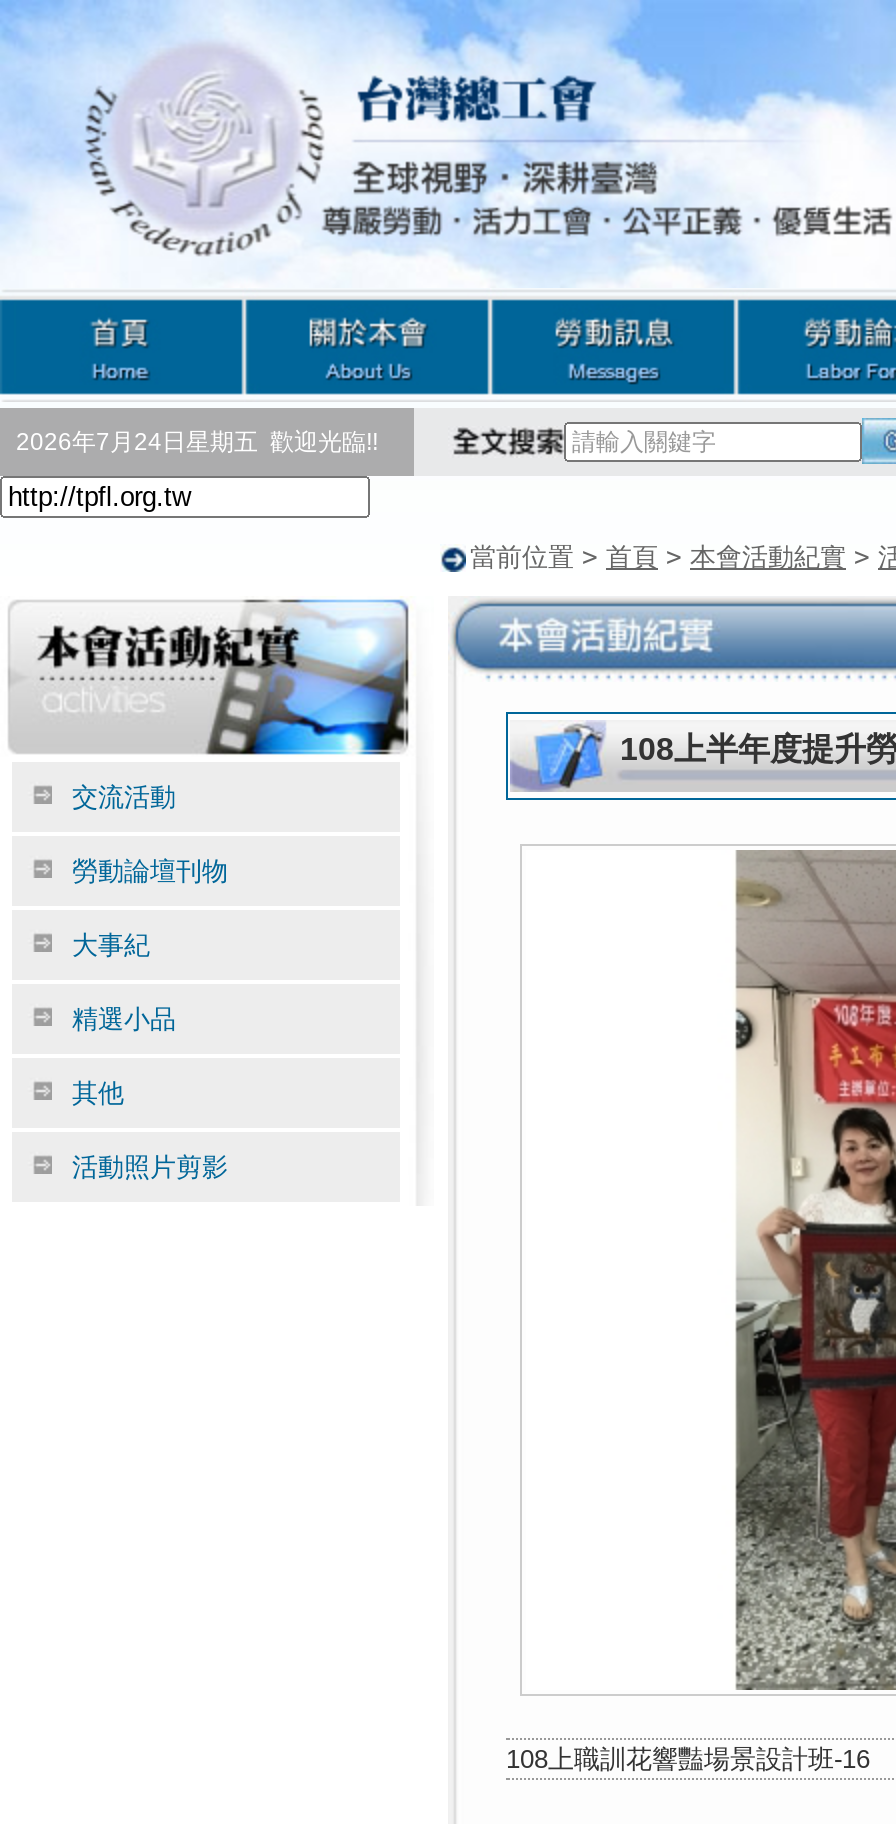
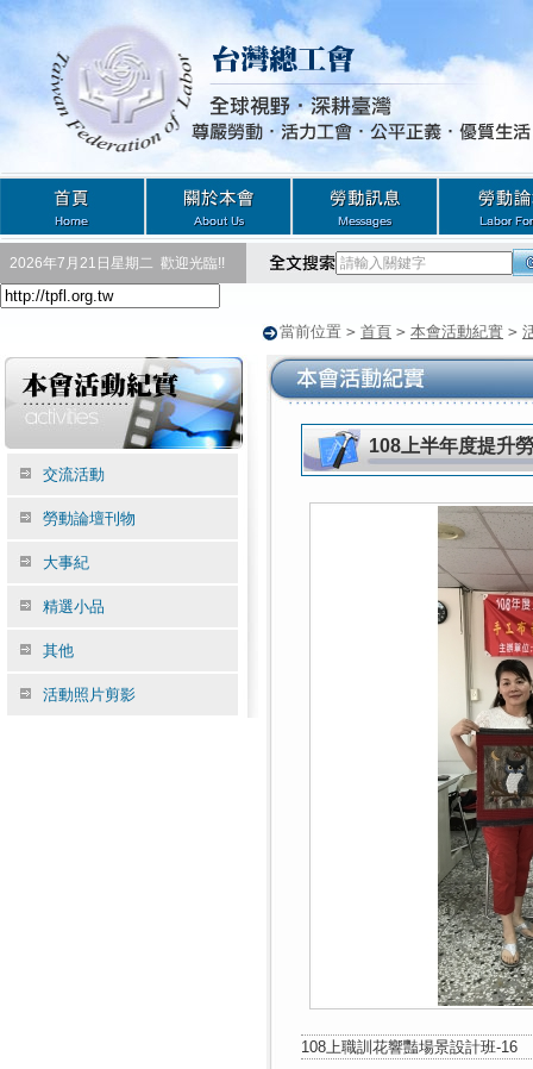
- 2026年7月24日星期五歡迎光臨!!
+ 2026年7月21日星期二歡迎光臨!!
